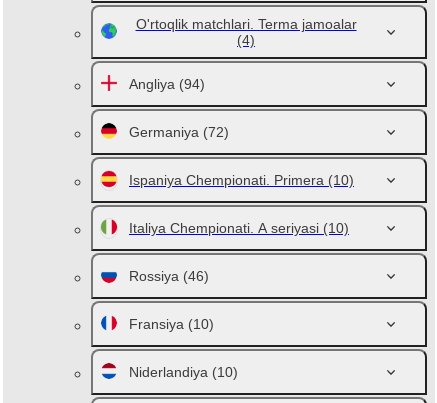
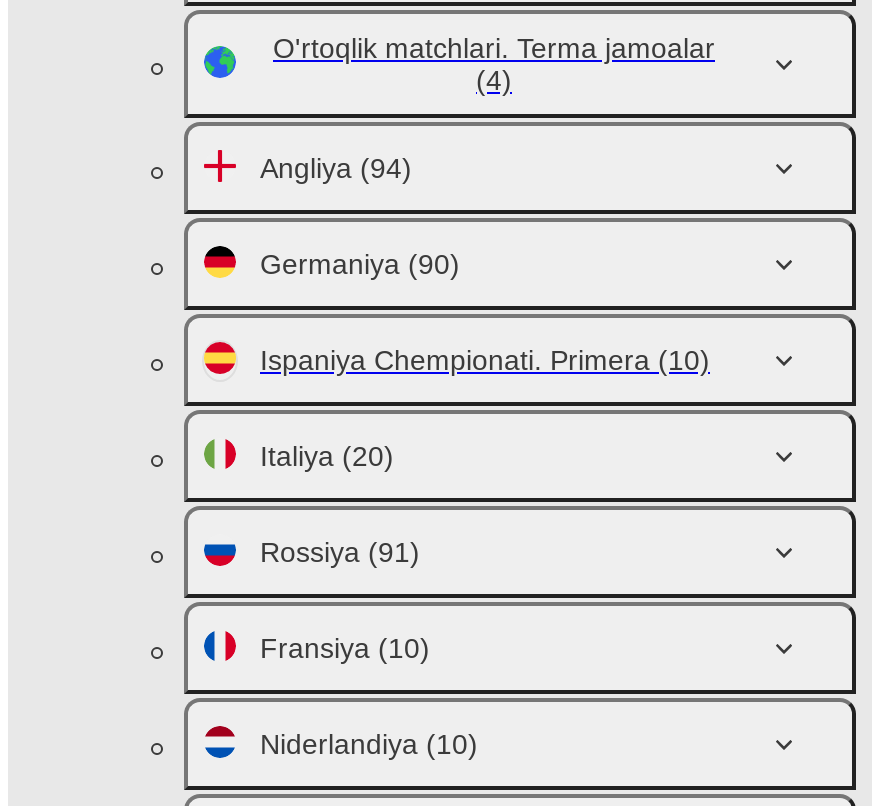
- Germaniya (72)
+ Germaniya (90)

- Italiya Chempionati. A seriyasi (10)
+ Italiya (20)

- Rossiya (46)
+ Rossiya (91)
